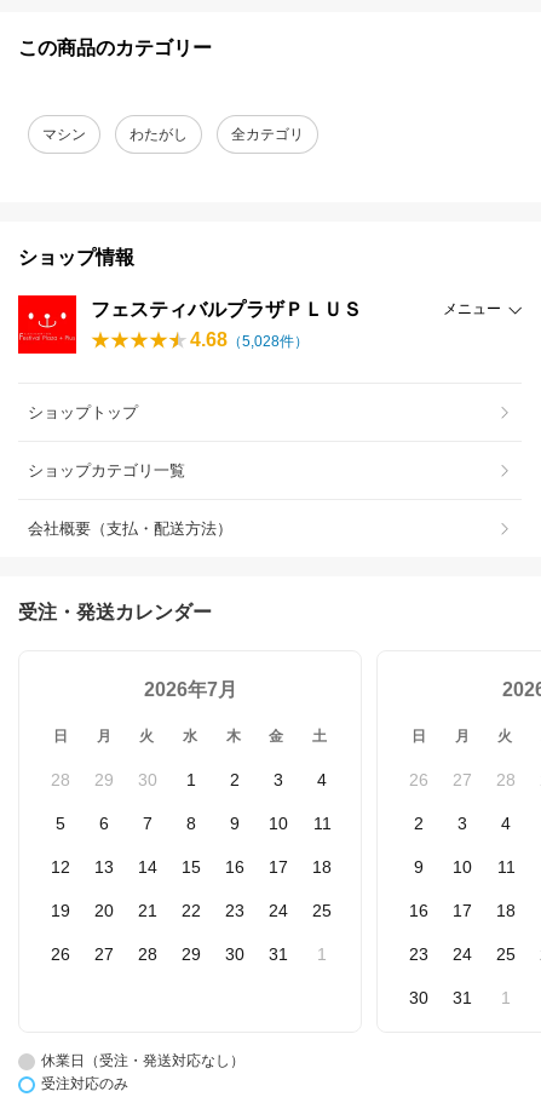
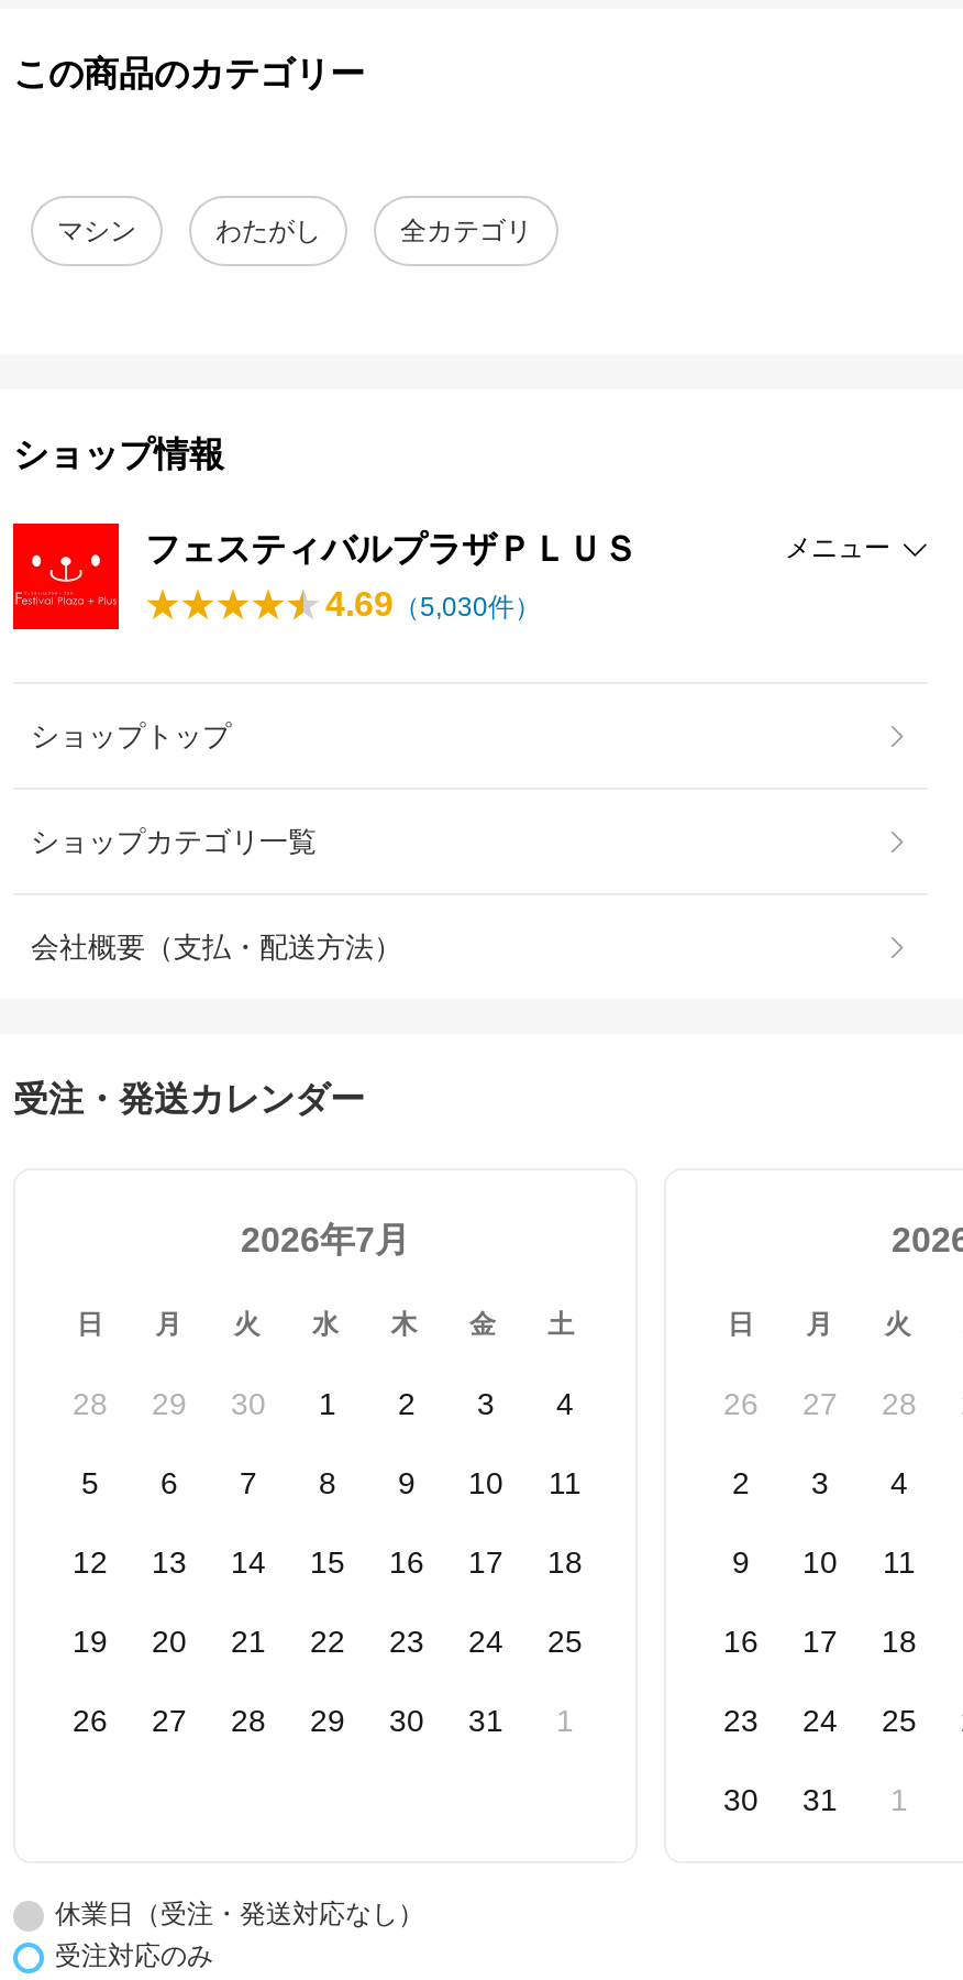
- 4.68（5,028件）
+ 4.69（5,030件）
